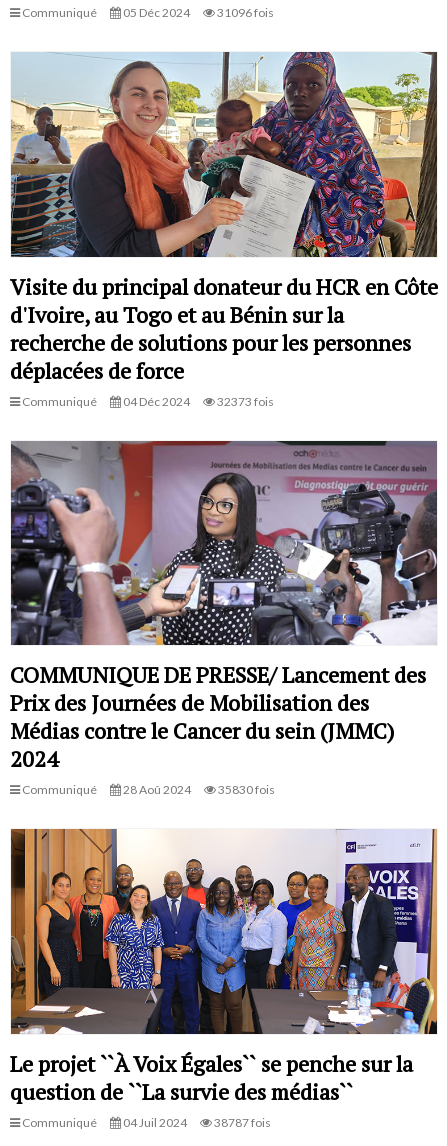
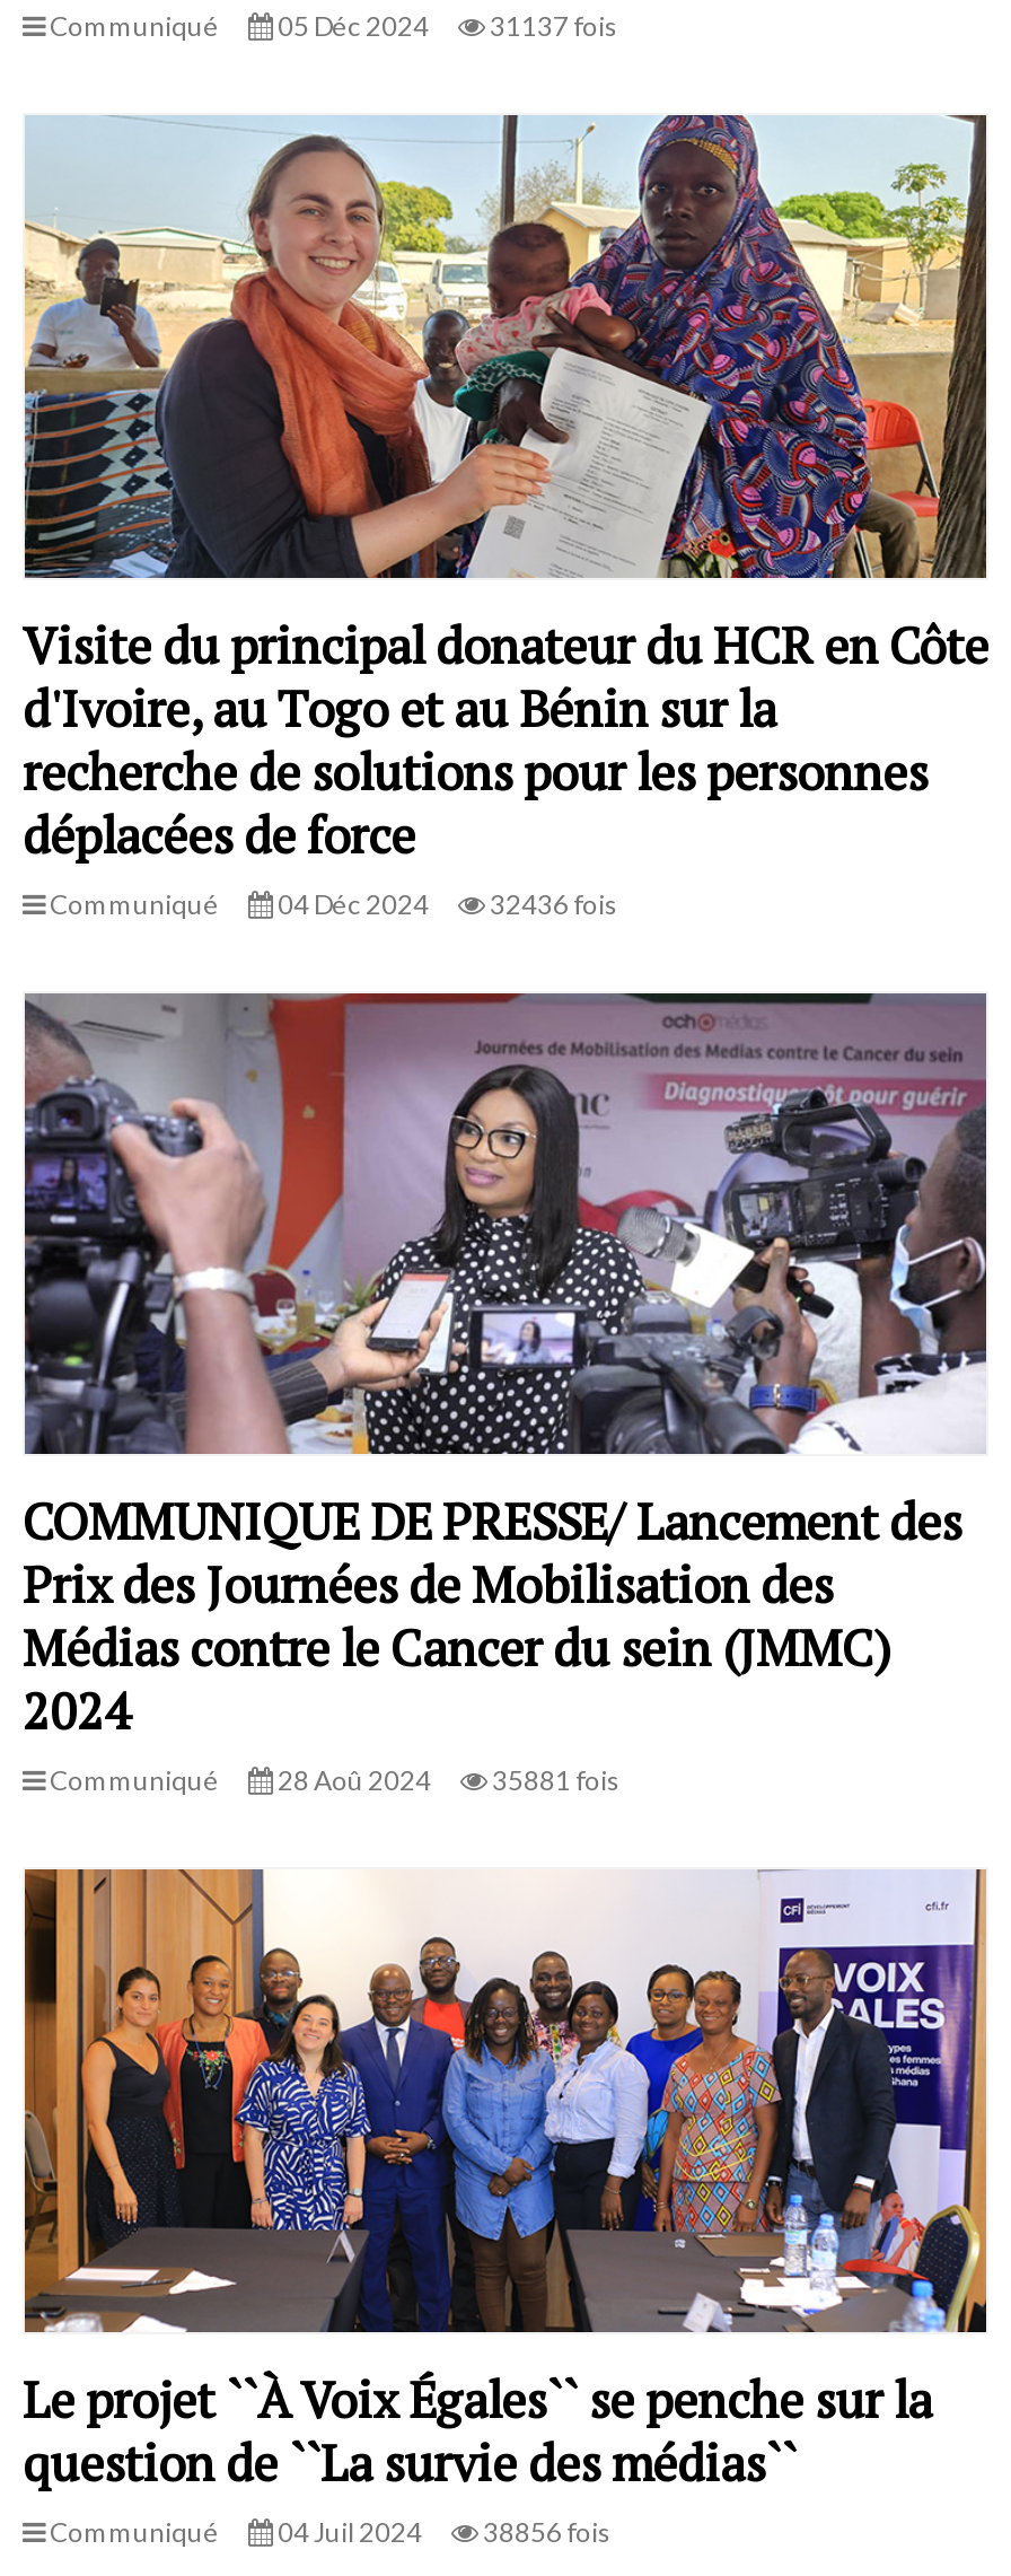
- Communiqué 05 Déc 2024 31096 fois
+ Communiqué 05 Déc 2024 31137 fois

- Communiqué 04 Déc 2024 32373 fois
+ Communiqué 04 Déc 2024 32436 fois

- Communiqué 28 Aoû 2024 35830 fois
+ Communiqué 28 Aoû 2024 35881 fois

- Communiqué 04 Juil 2024 38787 fois
+ Communiqué 04 Juil 2024 38856 fois
